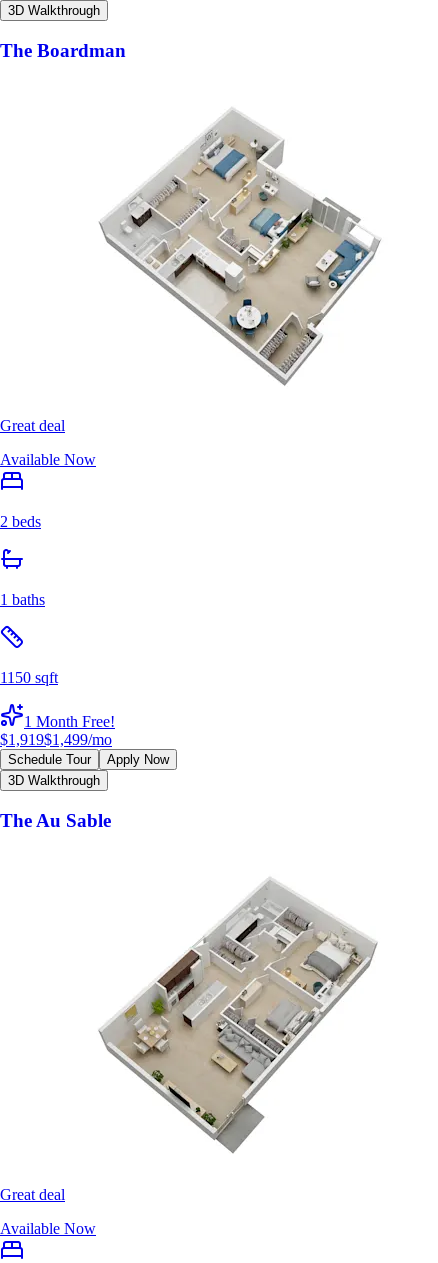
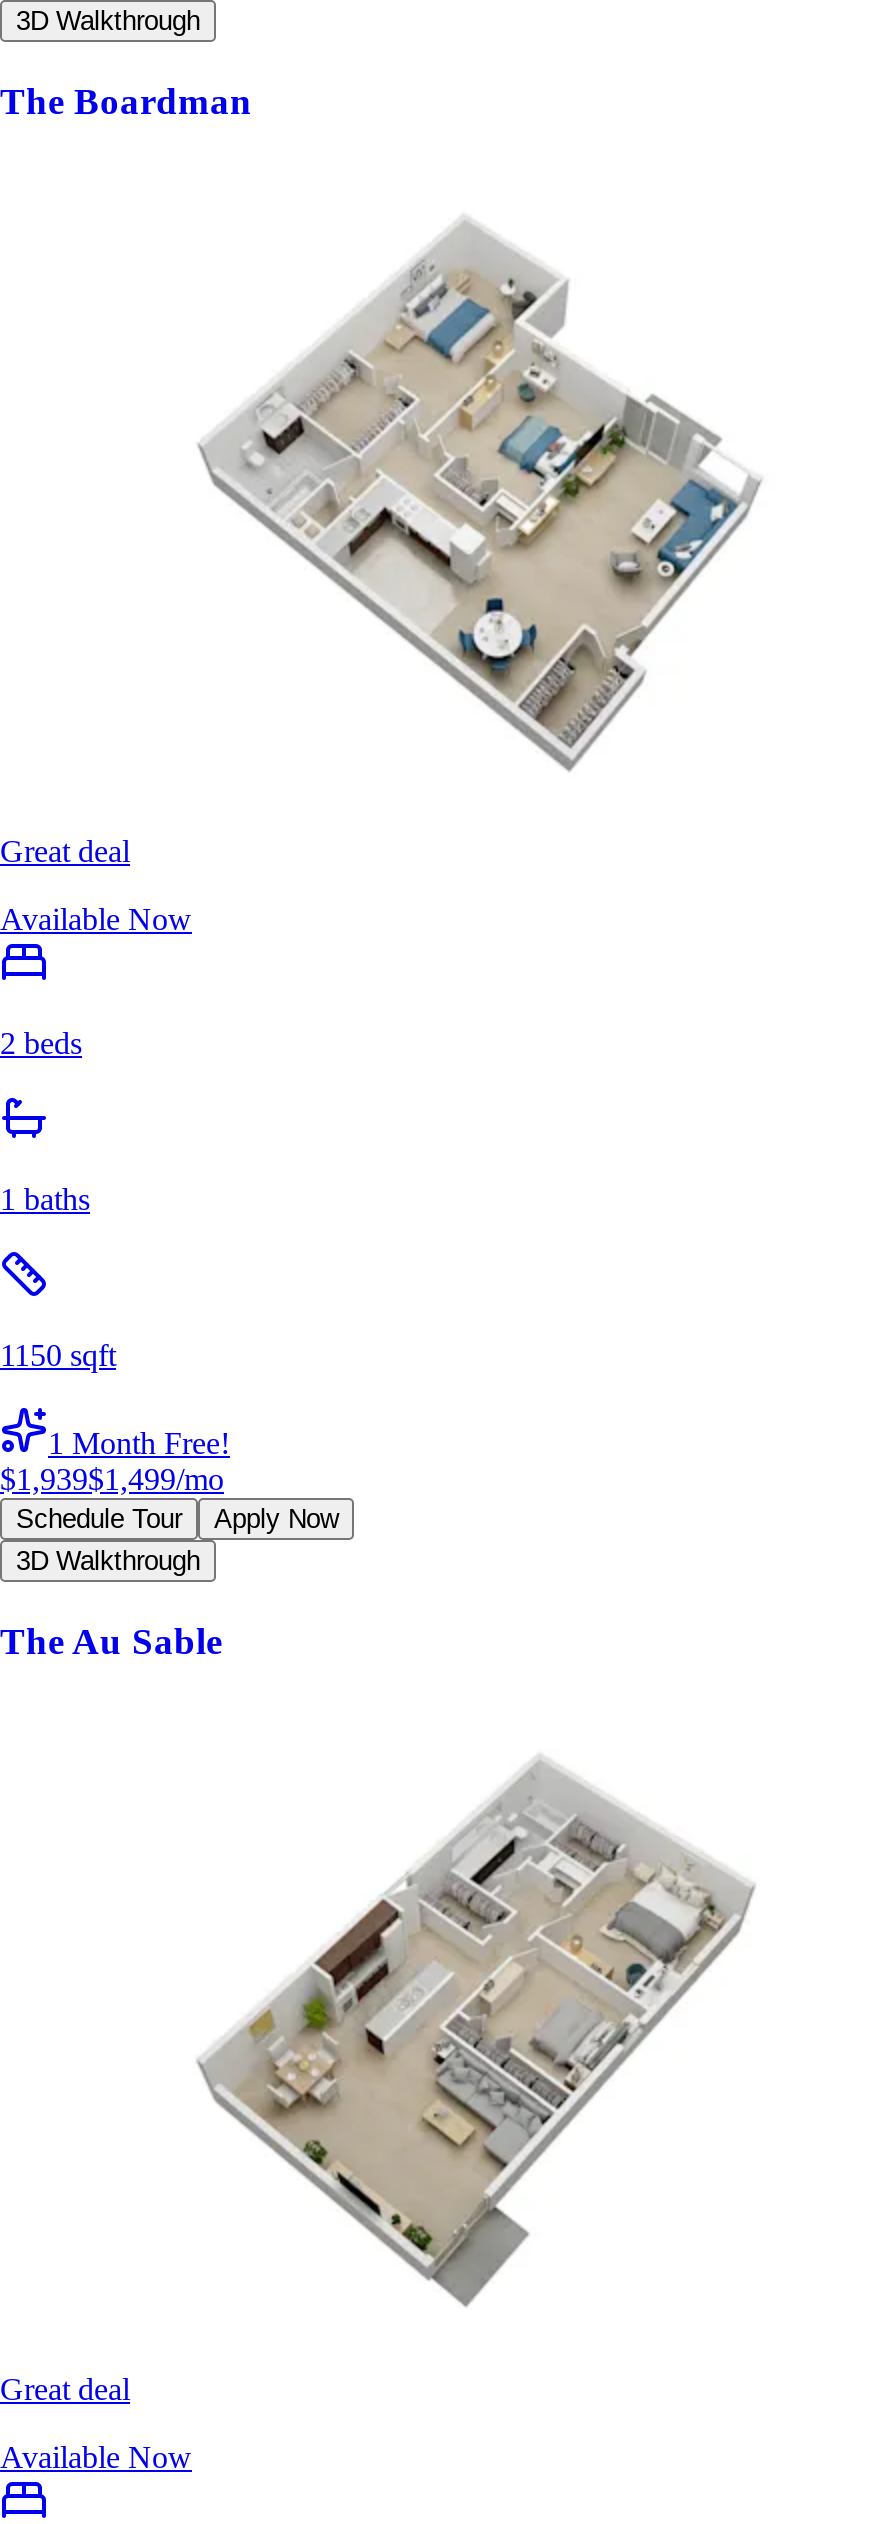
- $1,919$1,499/mo
+ $1,939$1,499/mo
